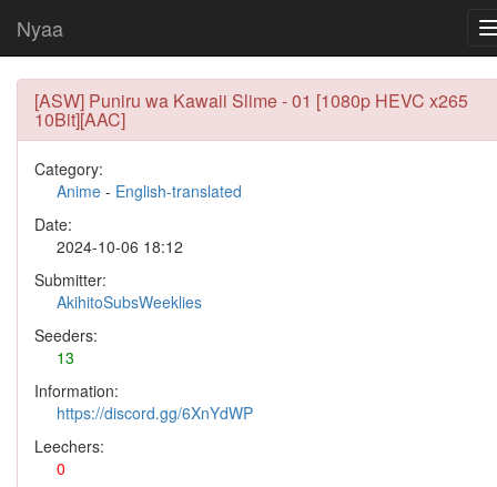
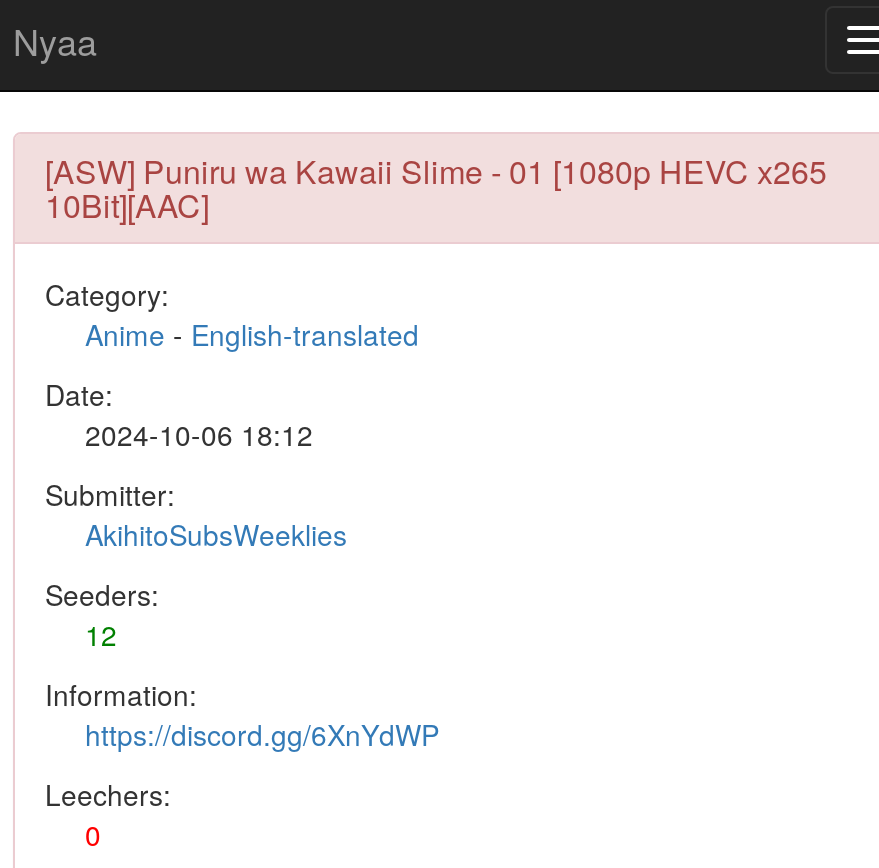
- 13
+ 12
